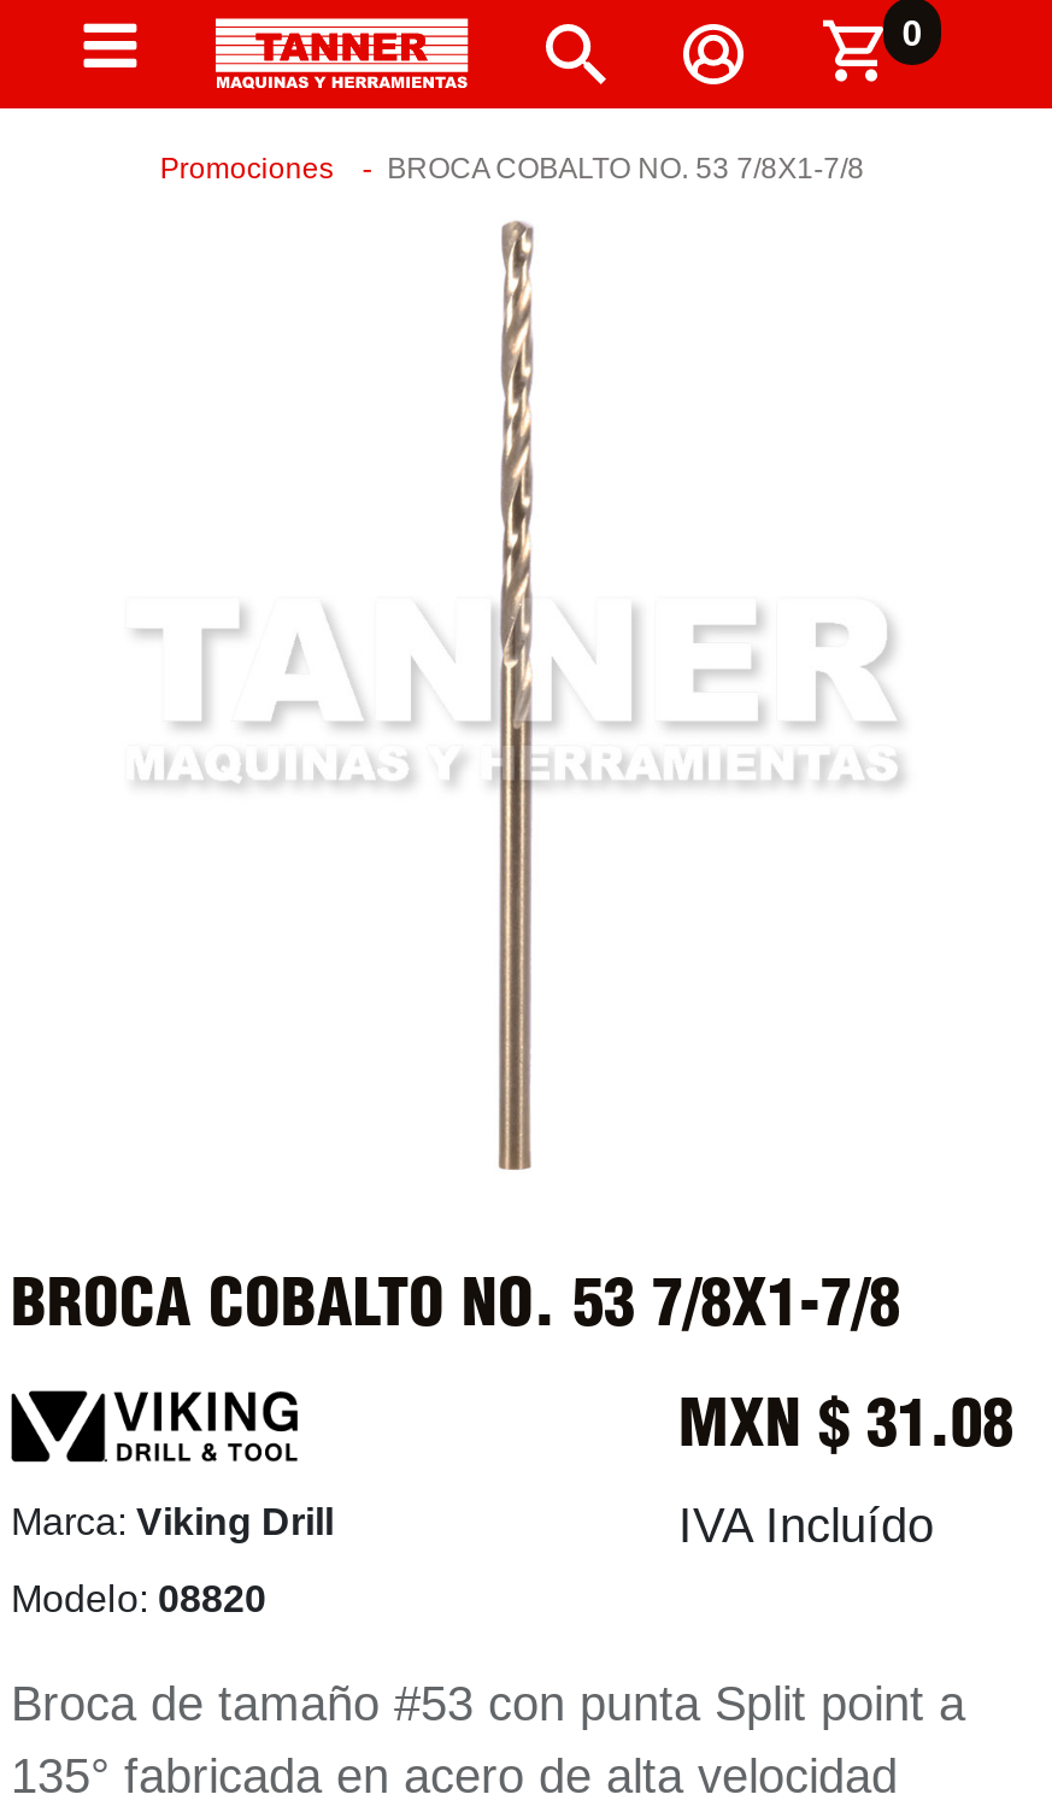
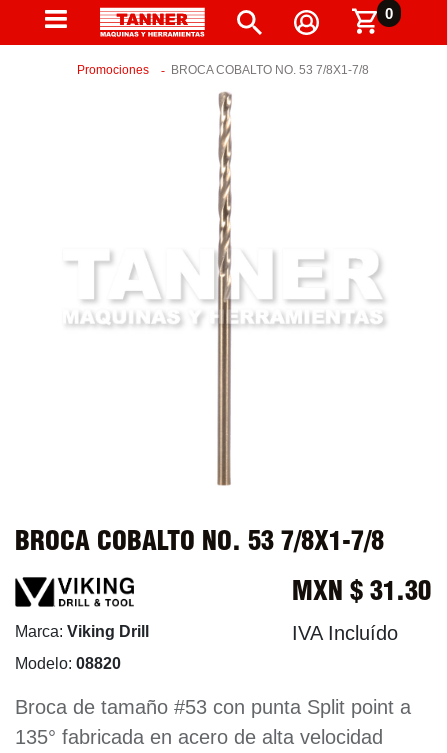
- MXN $31.08
+ MXN $31.30
